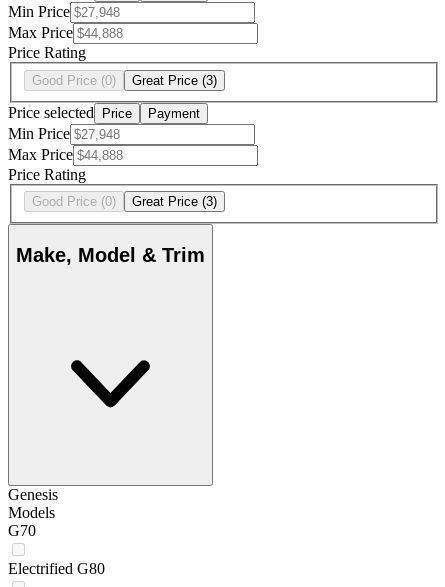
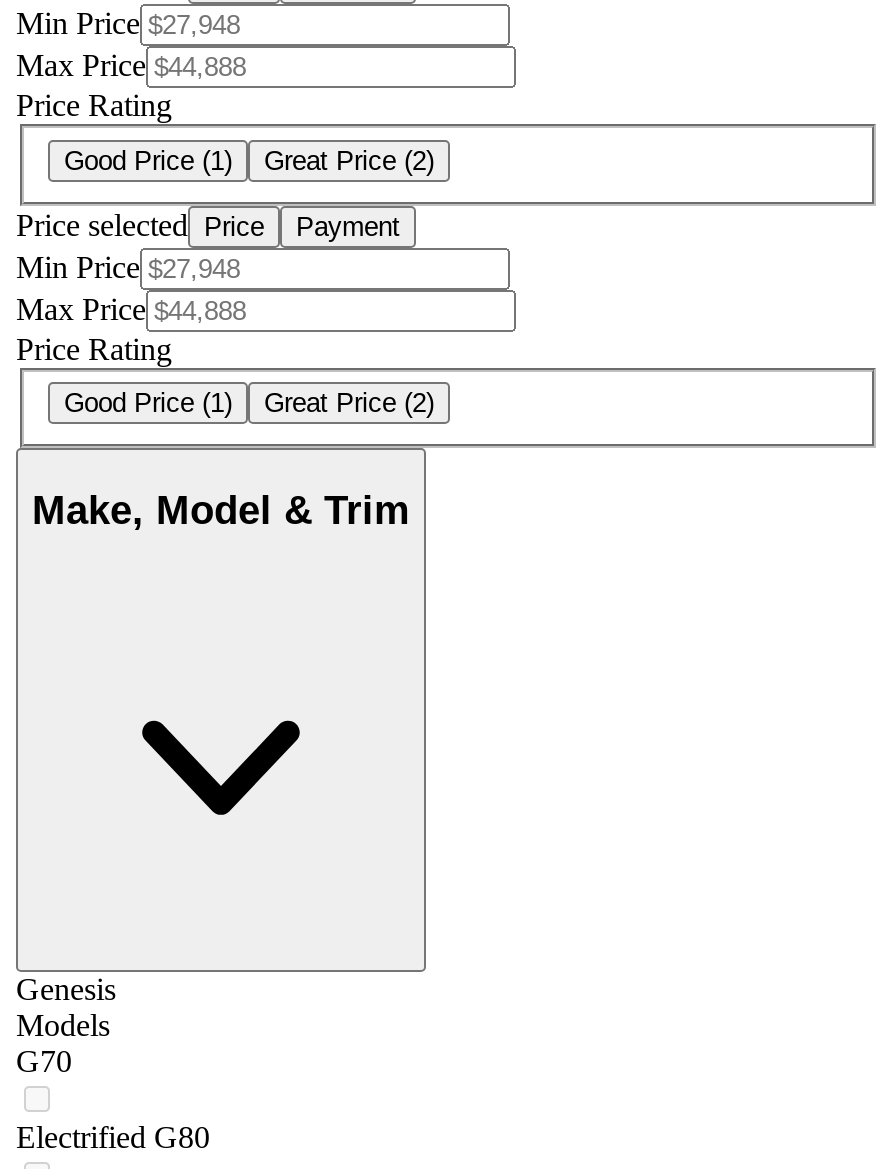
- Good Price (0)
+ Good Price (1)

- Great Price (3)
+ Great Price (2)

- Good Price (0)
+ Good Price (1)

- Great Price (3)
+ Great Price (2)
